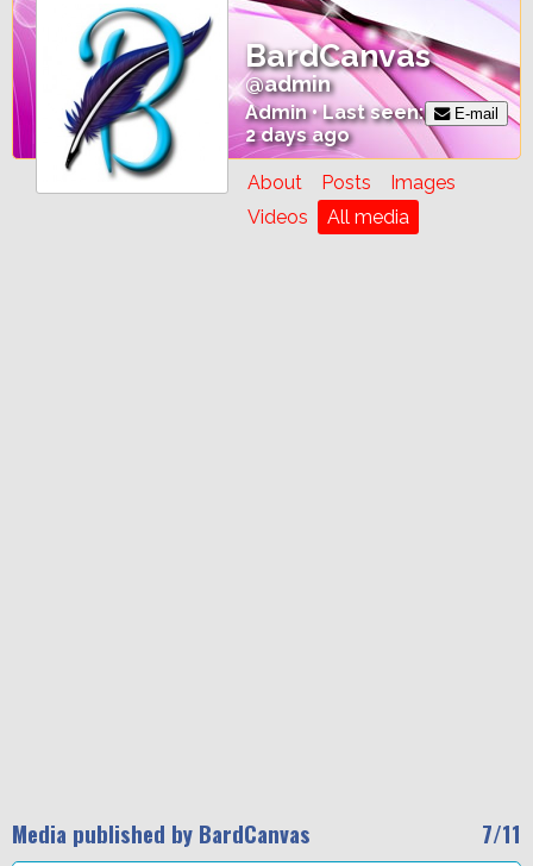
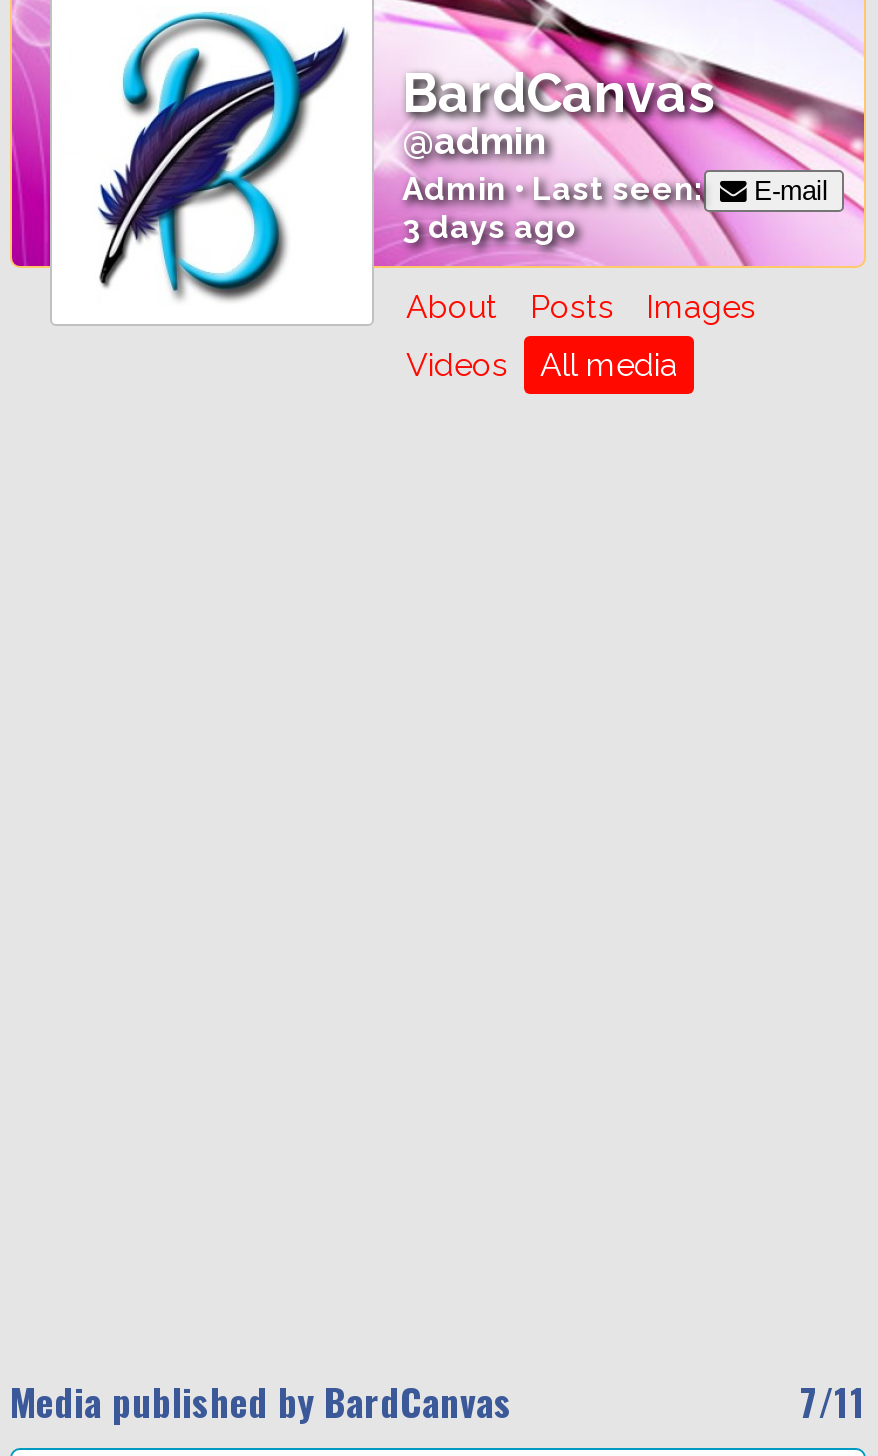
- 2 days ago
+ 3 days ago
